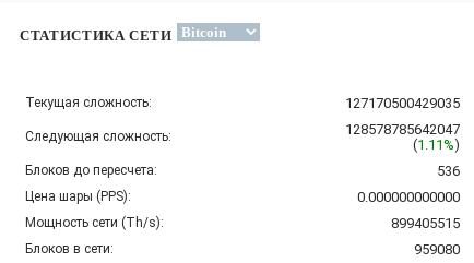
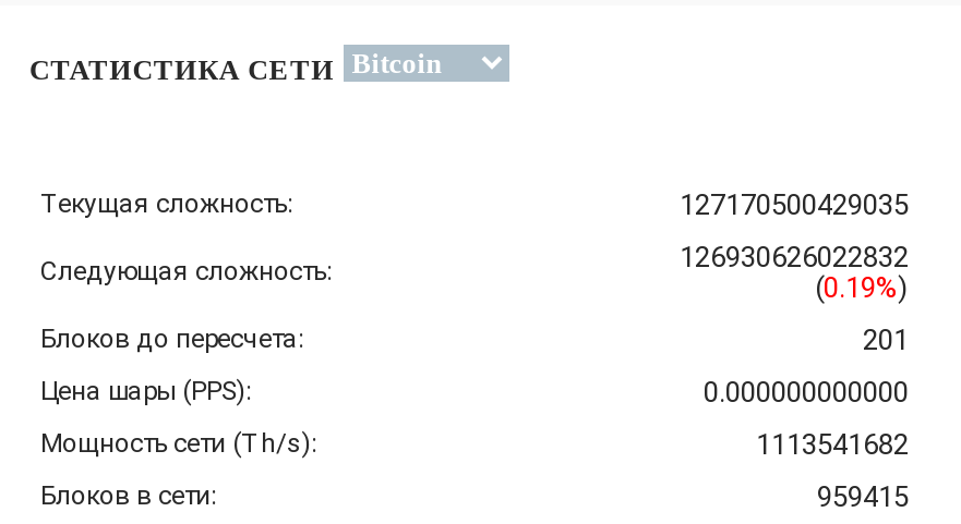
- 128578785642047
+ 126930626022832

- (1.11%)
+ (0.19%)

- 536
+ 201

- 899405515
+ 1113541682

- 959080
+ 959415
